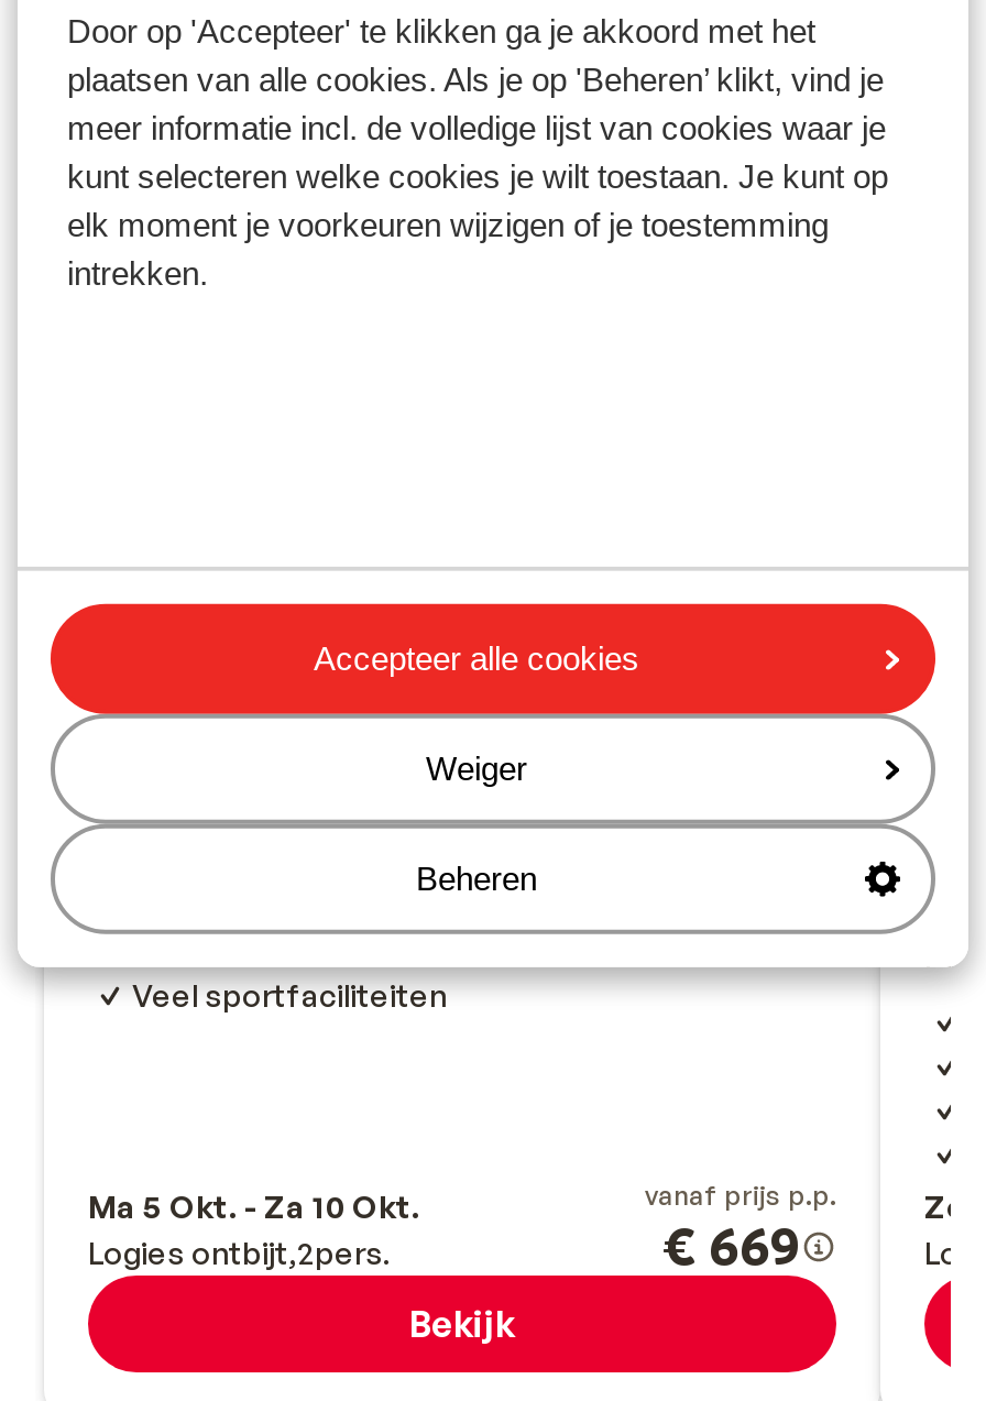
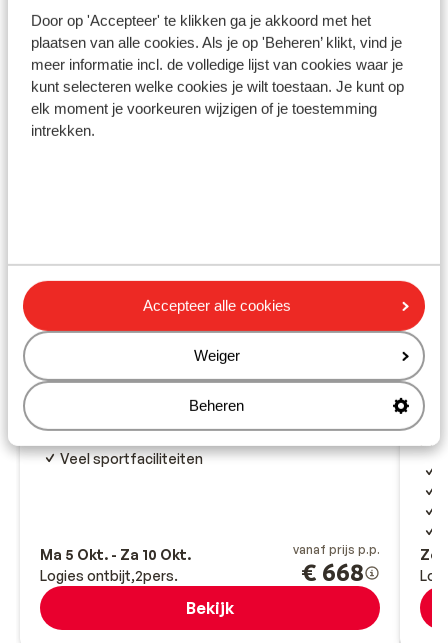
- € 669
+ € 668
